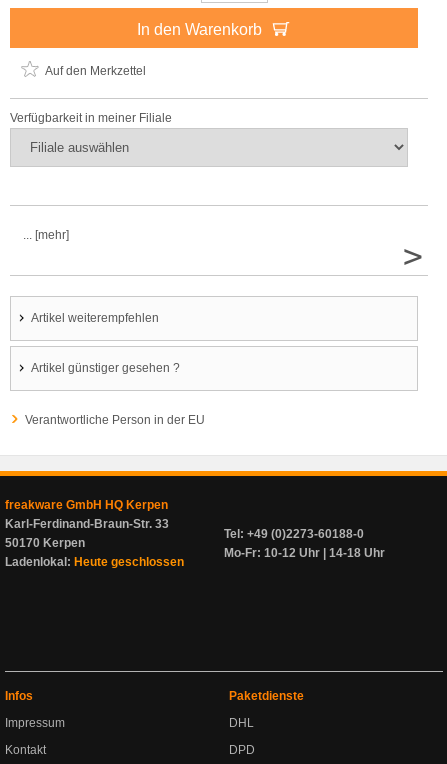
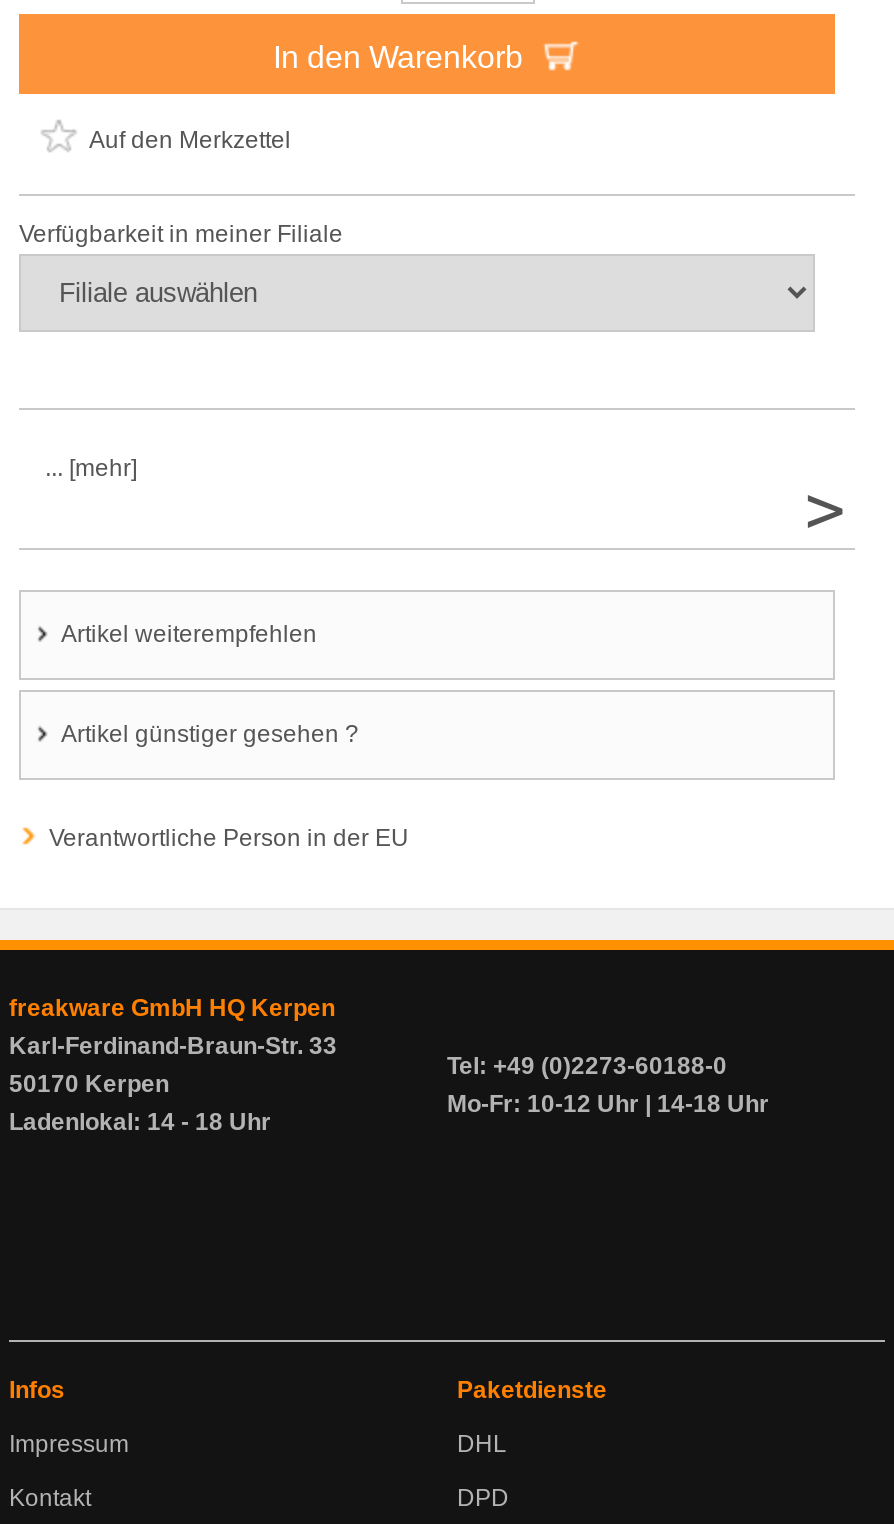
- Ladenlokal: Heute geschlossen
+ Ladenlokal: 14 - 18 Uhr
